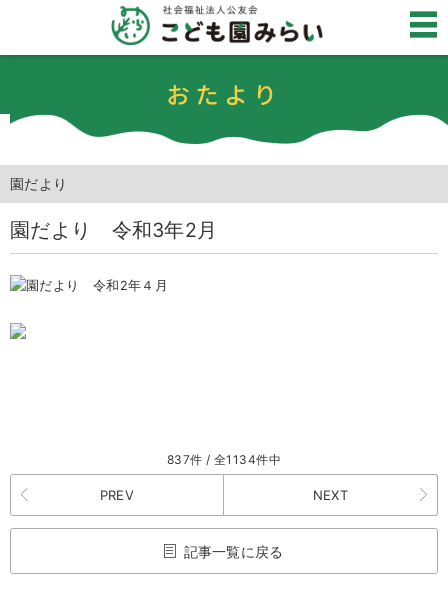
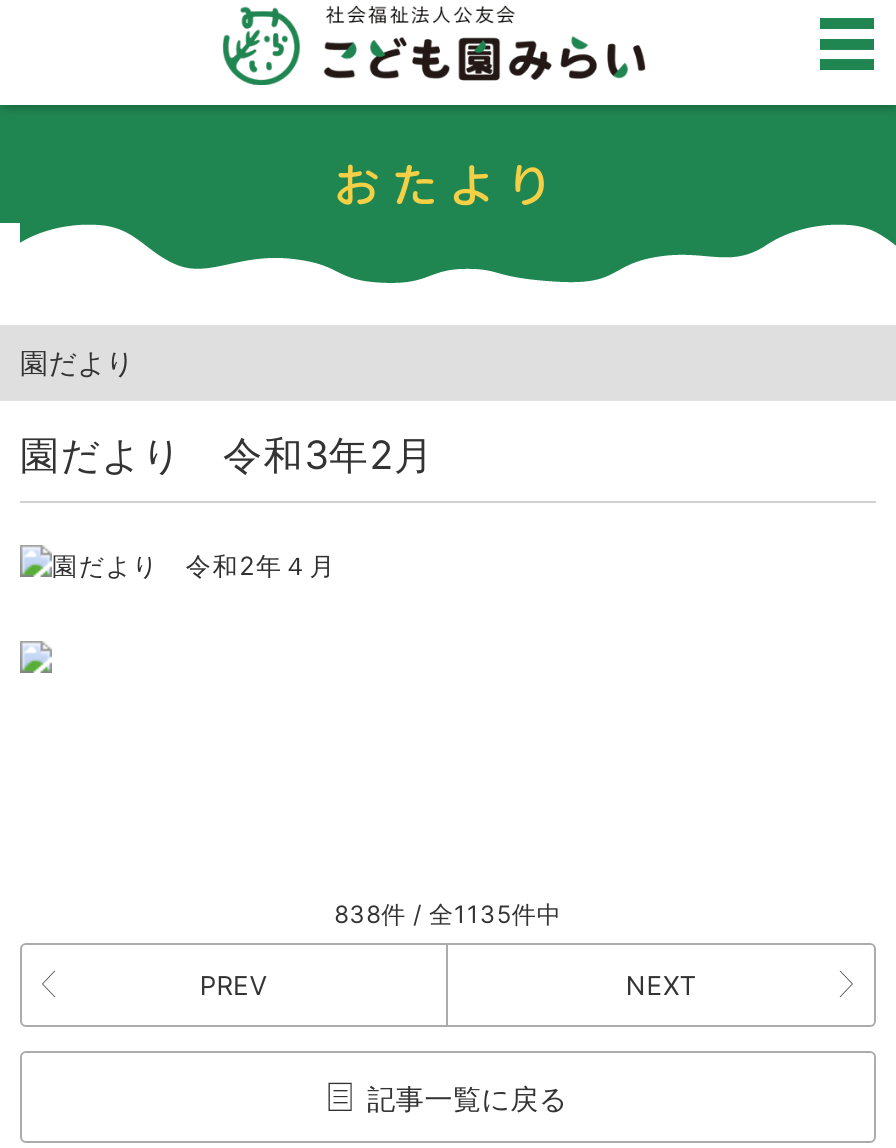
- 837件 / 全1134件中
+ 838件 / 全1135件中
